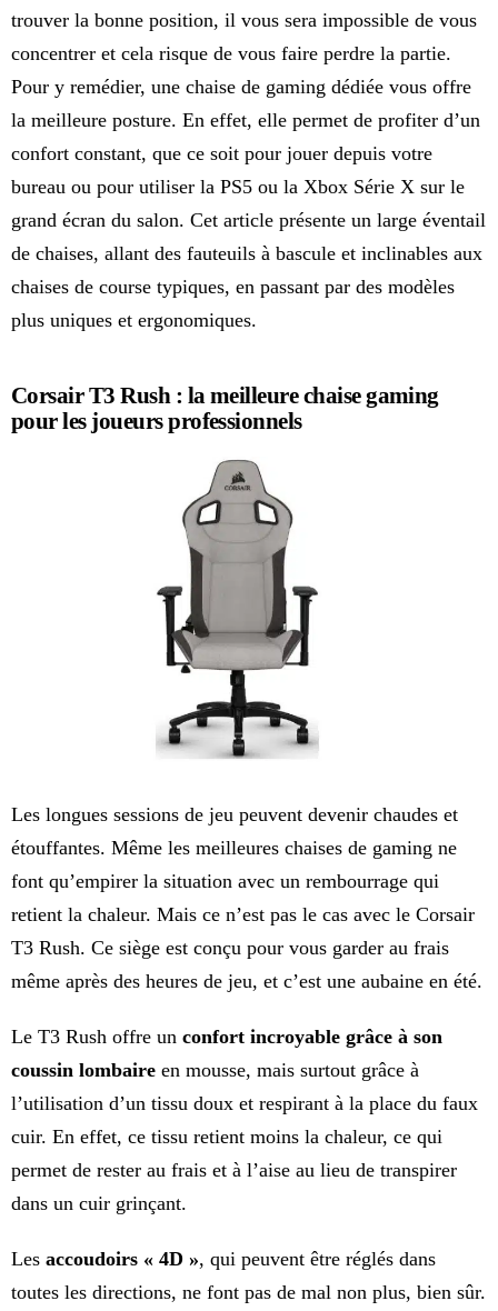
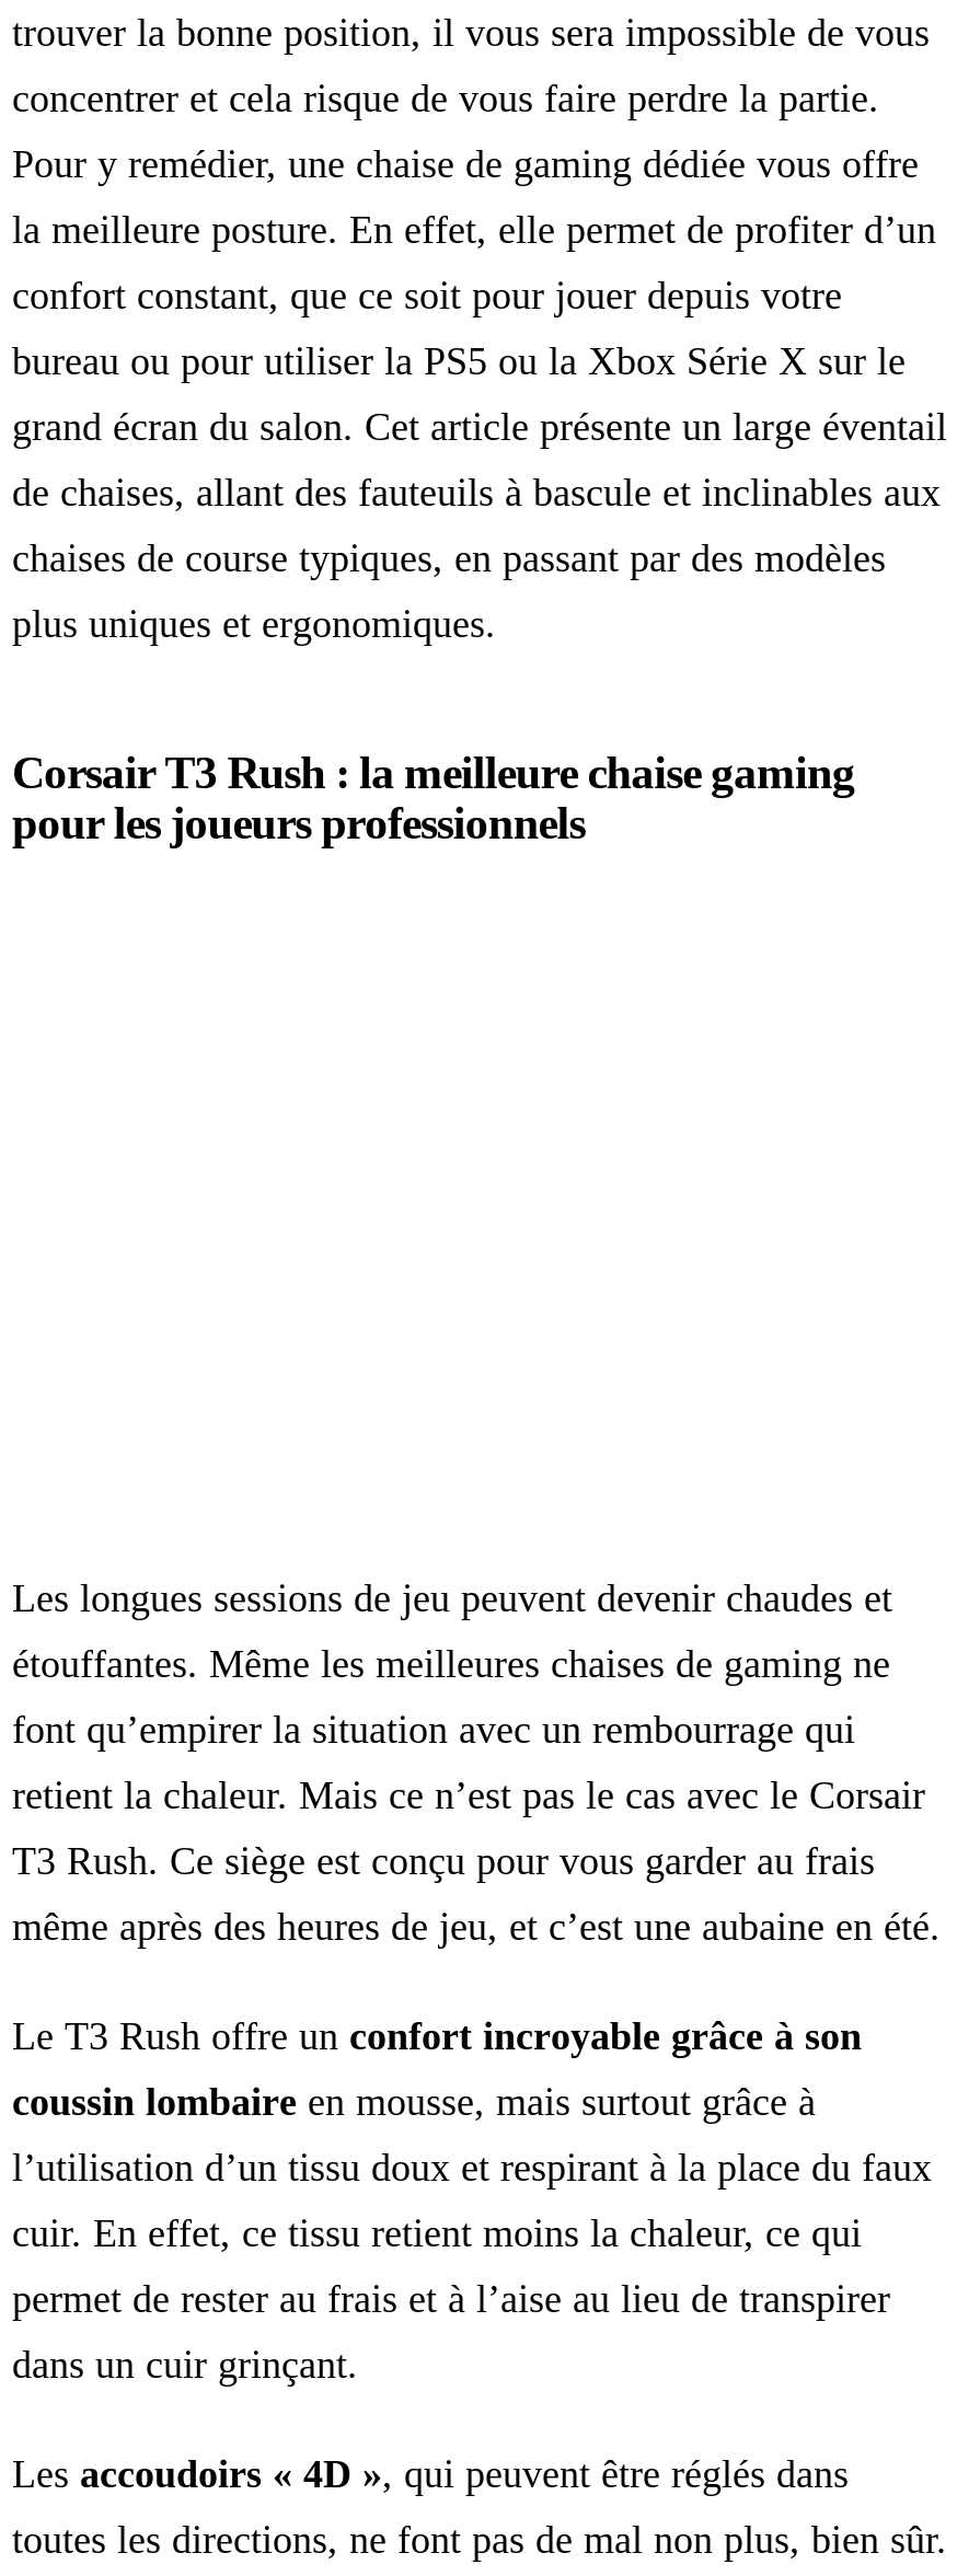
- [image]
